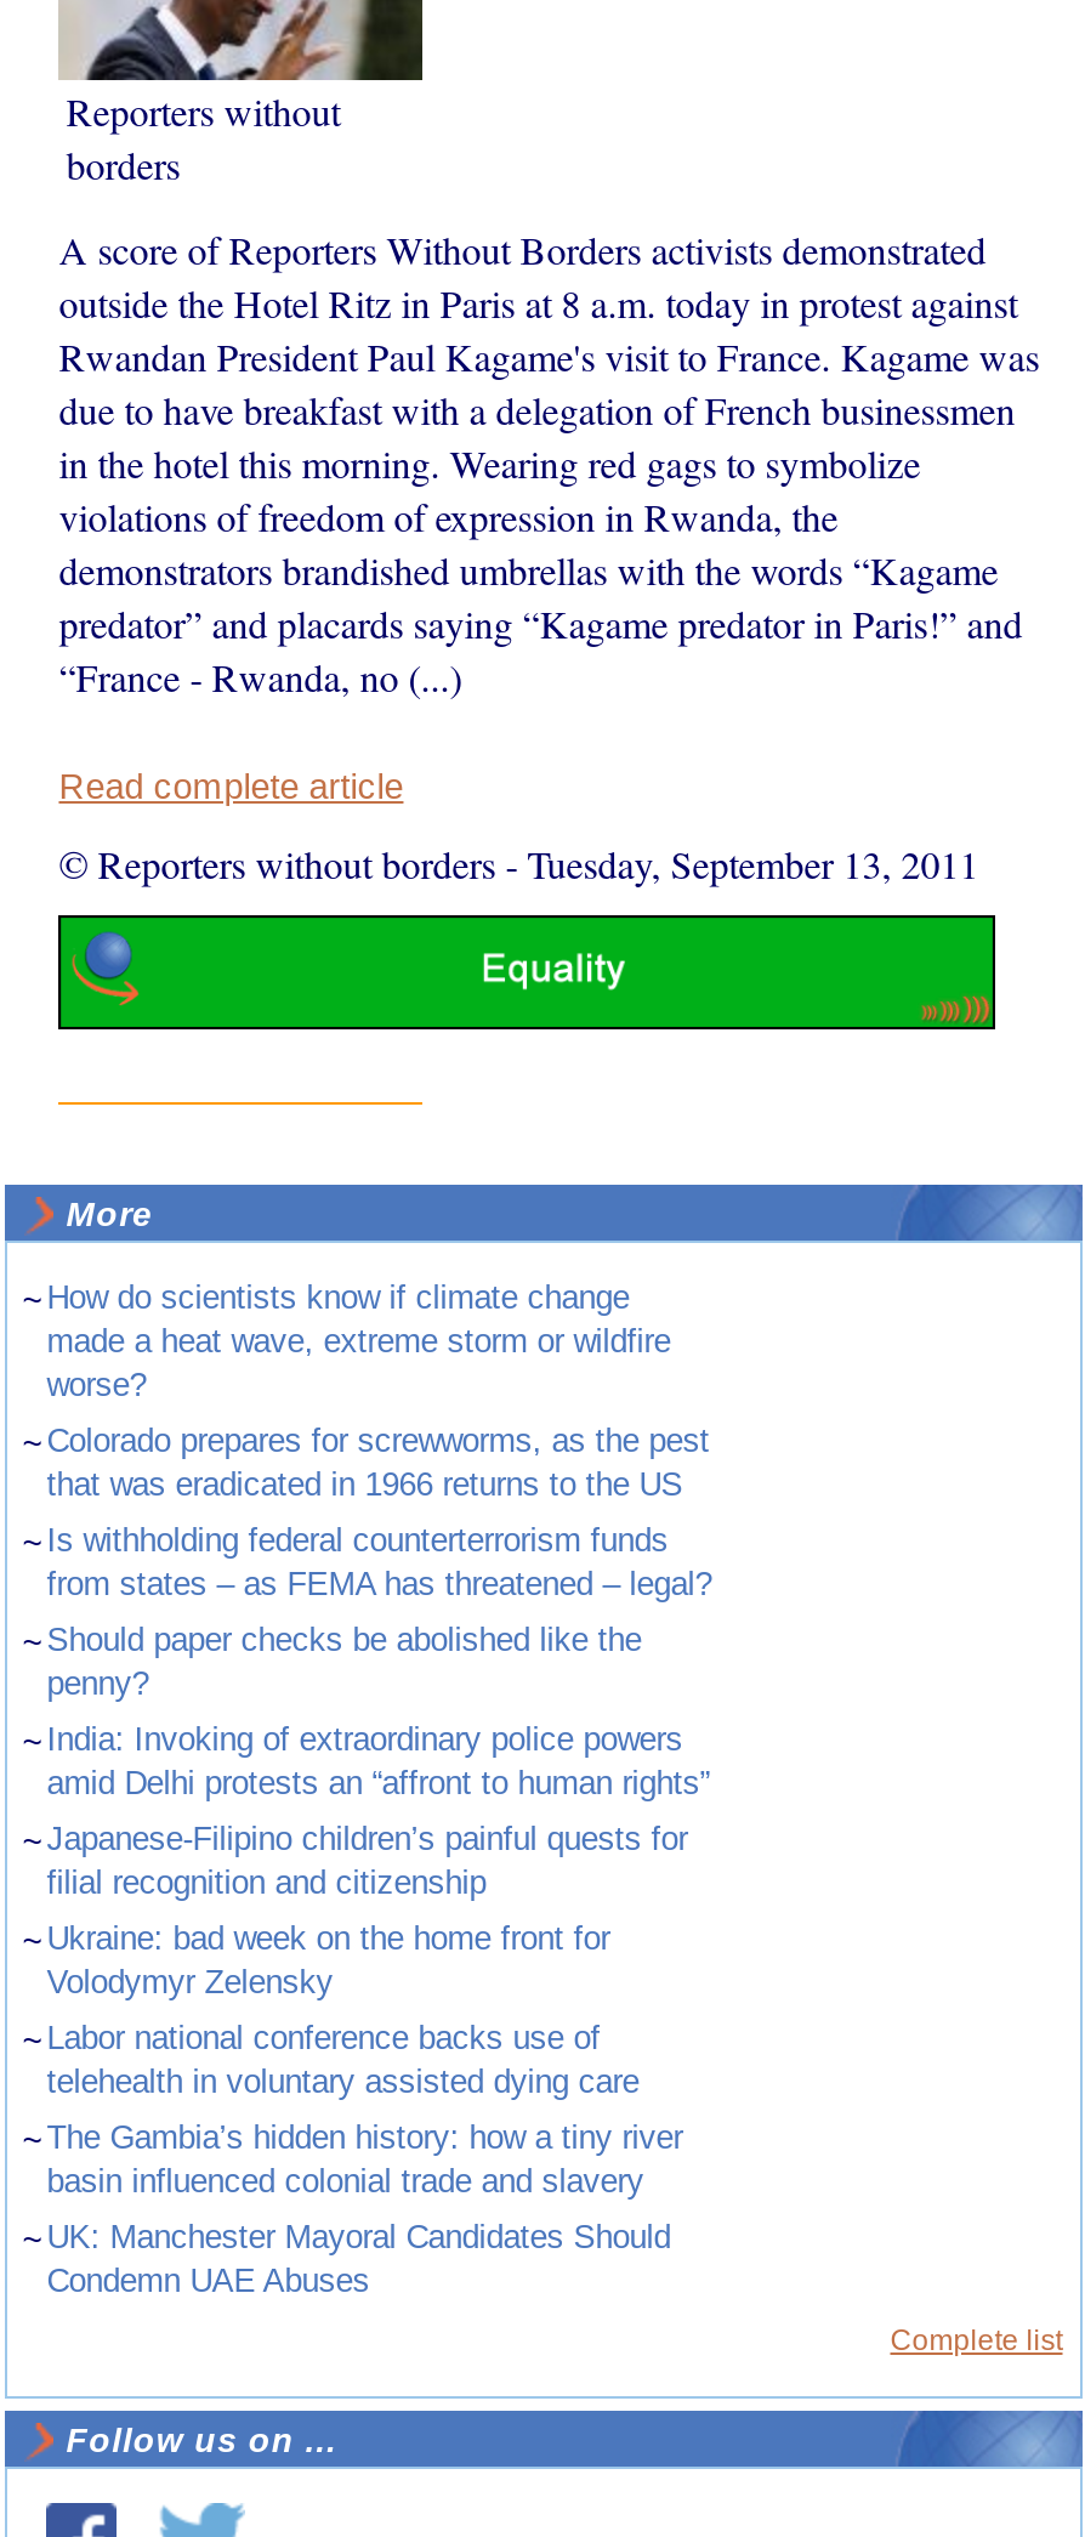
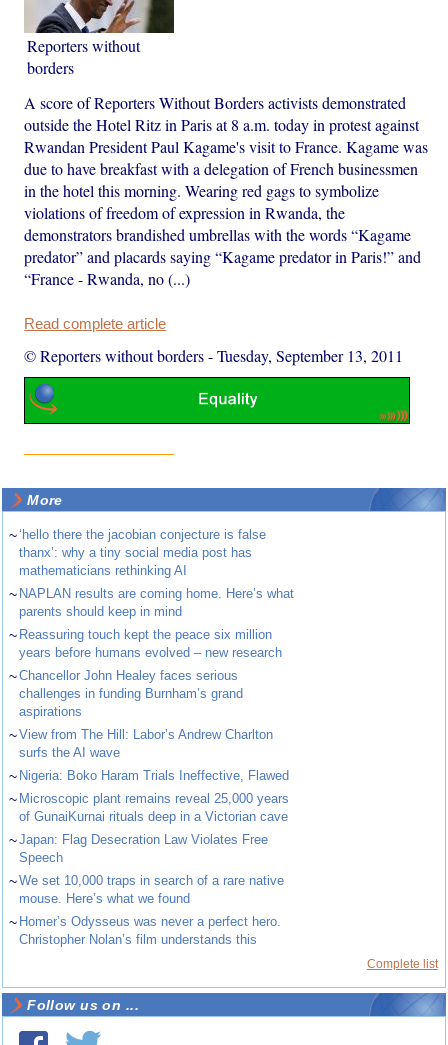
- ~ How do scientists know if climate change
- made a heat wave, extreme storm or wildfire
- worse?
- ~ Colorado prepares for screwworms, as the pest
- that was eradicated in 1966 returns to the US
- ~ Is withholding federal counterterrorism funds
- from states – as FEMA has threatened – legal?
- ~ Should paper checks be abolished like the
- penny?
- ~ India: Invoking of extraordinary police powers
- amid Delhi protests an “affront to human rights”
- ~ Japanese-Filipino children’s painful quests for
- filial recognition and citizenship
- ~ Ukraine: bad week on the home front for
- Volodymyr Zelensky
- ~ Labor national conference backs use of
- telehealth in voluntary assisted dying care
- ~ The Gambia’s hidden history: how a tiny river
- basin influenced colonial trade and slavery
- ~ UK: Manchester Mayoral Candidates Should
- Condemn UAE Abuses
+ ~ ‘hello there the jacobian conjecture is false
+ thanx’: why a tiny social media post has
+ mathematicians rethinking AI
+ ~ NAPLAN results are coming home. Here’s what
+ parents should keep in mind
+ ~ Reassuring touch kept the peace six million
+ years before humans evolved – new research
+ ~ Chancellor John Healey faces serious
+ challenges in funding Burnham’s grand
+ aspirations
+ ~ View from The Hill: Labor’s Andrew Charlton
+ surfs the AI wave
+ ~ Nigeria: Boko Haram Trials Ineffective, Flawed
+ ~ Microscopic plant remains reveal 25,000 years
+ of GunaiKurnai rituals deep in a Victorian cave
+ ~ Japan: Flag Desecration Law Violates Free
+ Speech
+ ~ We set 10,000 traps in search of a rare native
+ mouse. Here’s what we found
+ ~ Homer’s Odysseus was never a perfect hero.
+ Christopher Nolan’s film understands this
